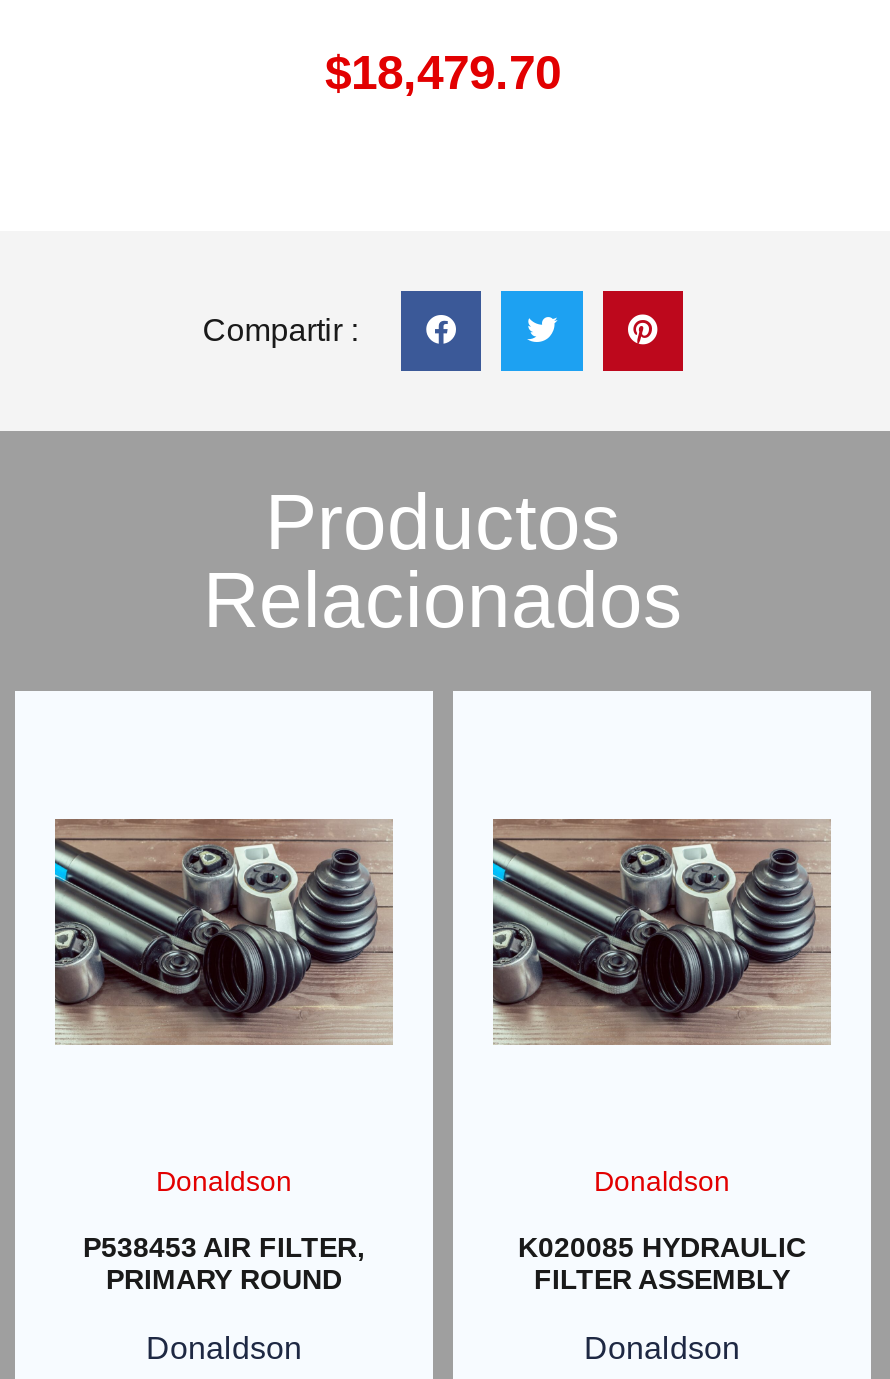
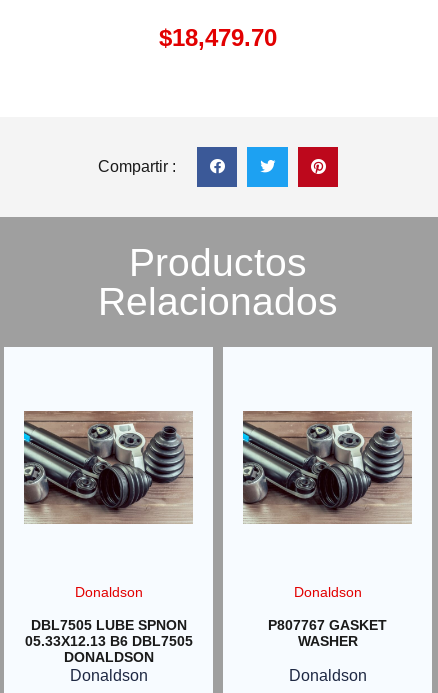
- P538453 AIR FILTER,
- PRIMARY ROUND
+ DBL7505 LUBE SPNON
+ 05.33X12.13 B6 DBL7505
+ DONALDSON

- K020085 HYDRAULIC
- FILTER ASSEMBLY
+ P807767 GASKET
+ WASHER
